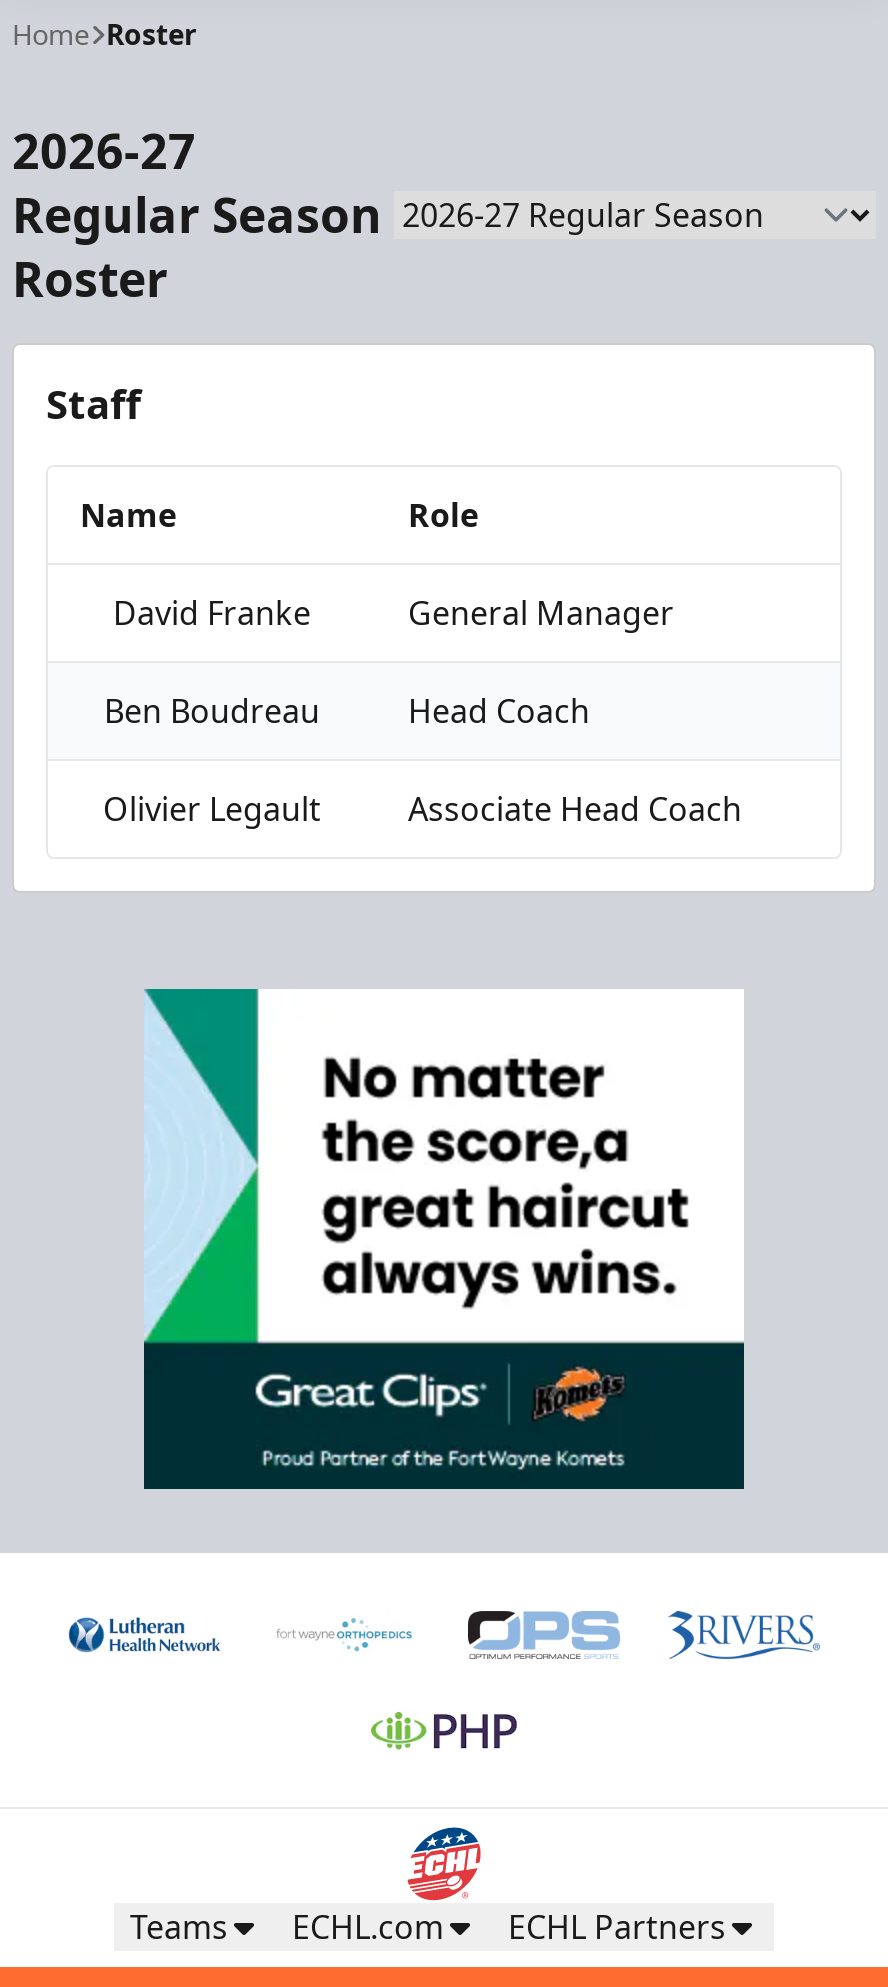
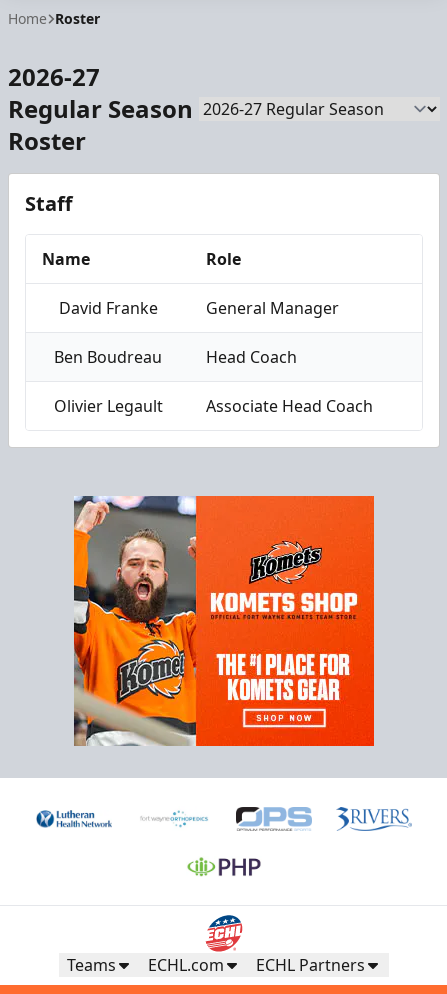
- [image]
+ [image]
